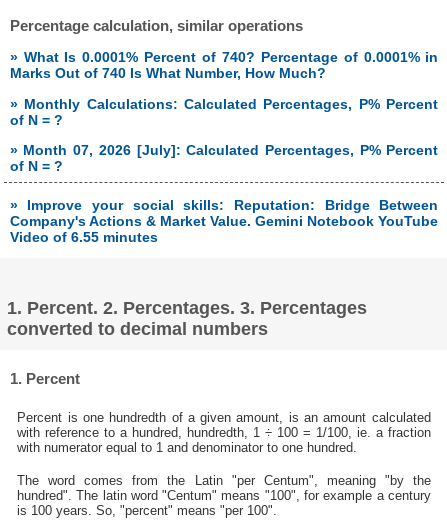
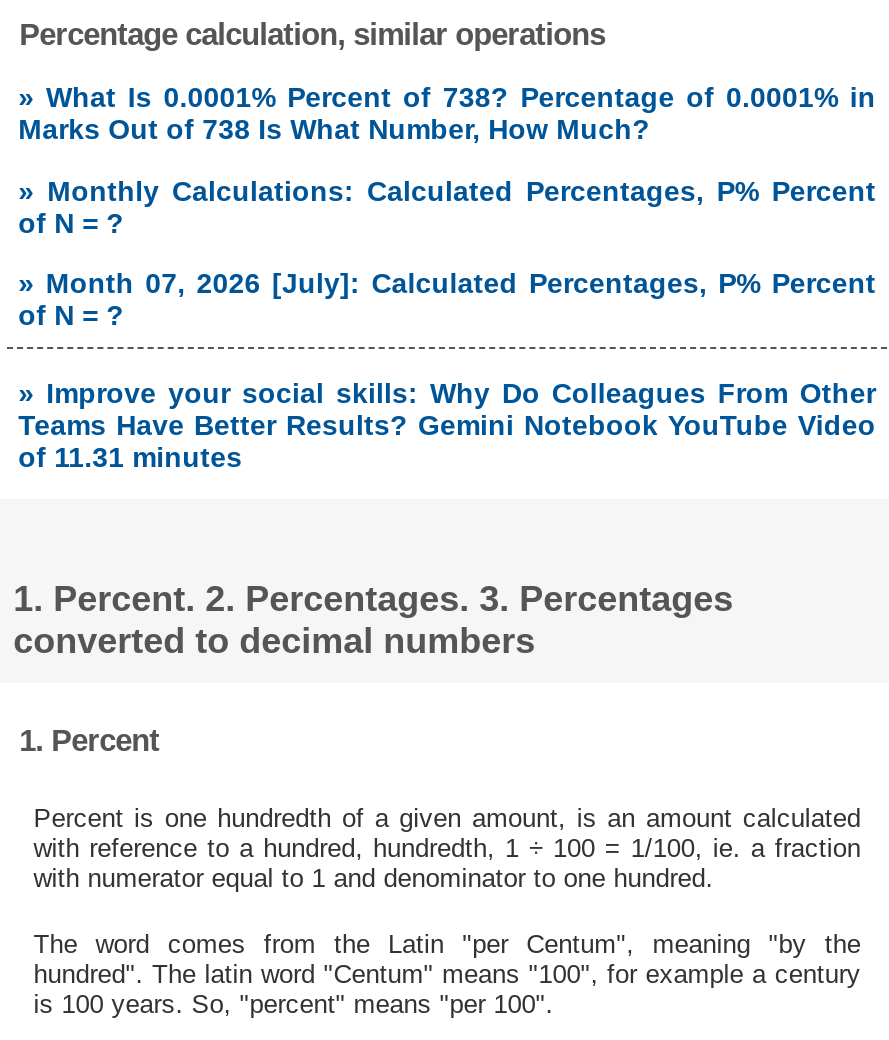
- » What Is 0.0001% Percent of 740? Percentage of 0.0001% in
+ » What Is 0.0001% Percent of 738? Percentage of 0.0001% in

- Marks Out of 740 Is What Number, How Much?
+ Marks Out of 738 Is What Number, How Much?

- » Improve your social skills: Reputation: Bridge Between
- Company's Actions & Market Value. Gemini Notebook YouTube
- Video of 6.55 minutes
+ » Improve your social skills: Why Do Colleagues From Other
+ Teams Have Better Results? Gemini Notebook YouTube Video
+ of 11.31 minutes
